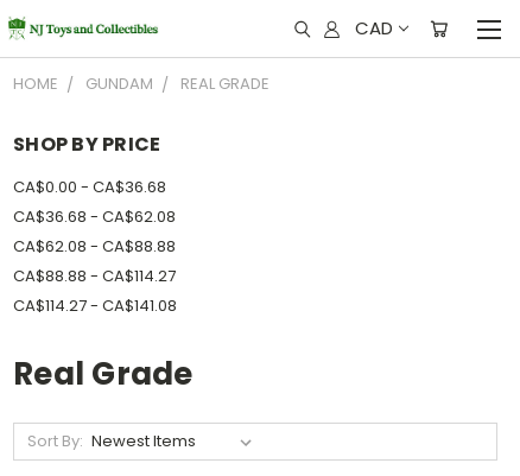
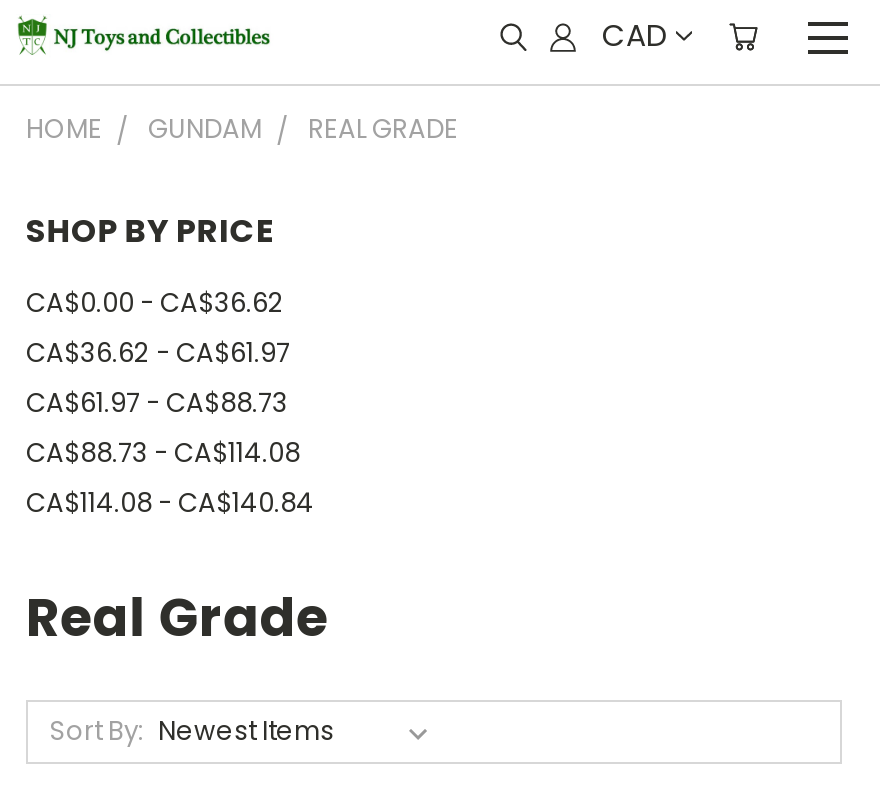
- CA$0.00 - CA$36.68
- CA$36.68 - CA$62.08
- CA$62.08 - CA$88.88
- CA$88.88 - CA$114.27
- CA$114.27 - CA$141.08
+ CA$0.00 - CA$36.62
+ CA$36.62 - CA$61.97
+ CA$61.97 - CA$88.73
+ CA$88.73 - CA$114.08
+ CA$114.08 - CA$140.84
